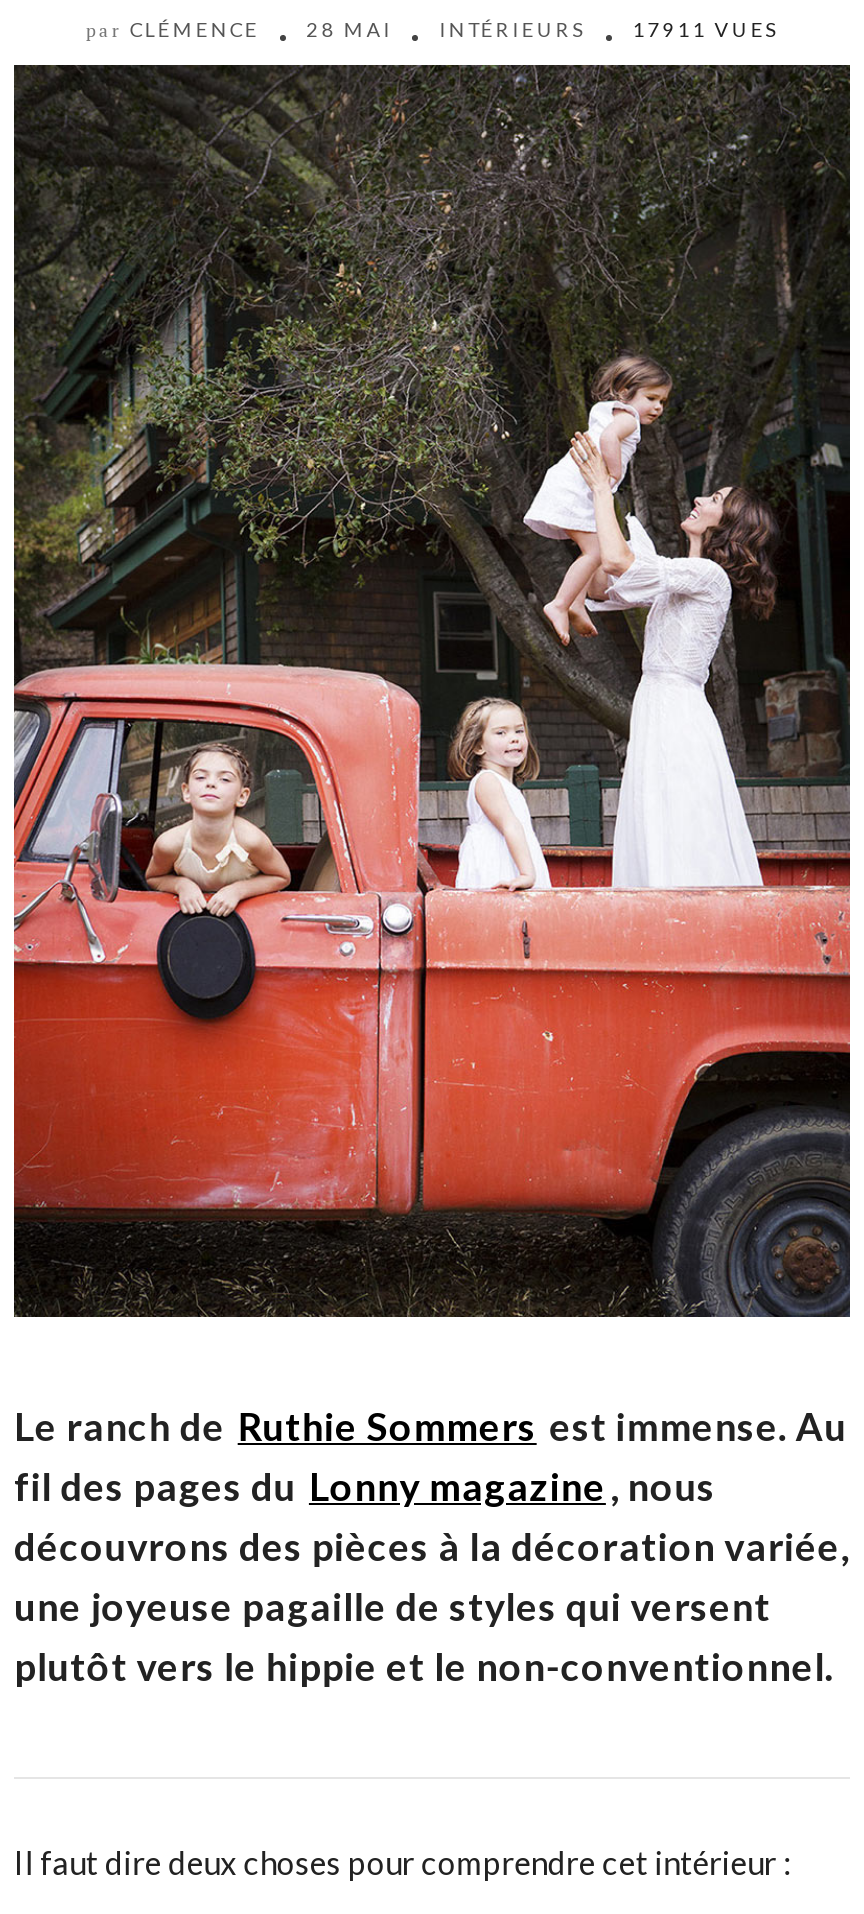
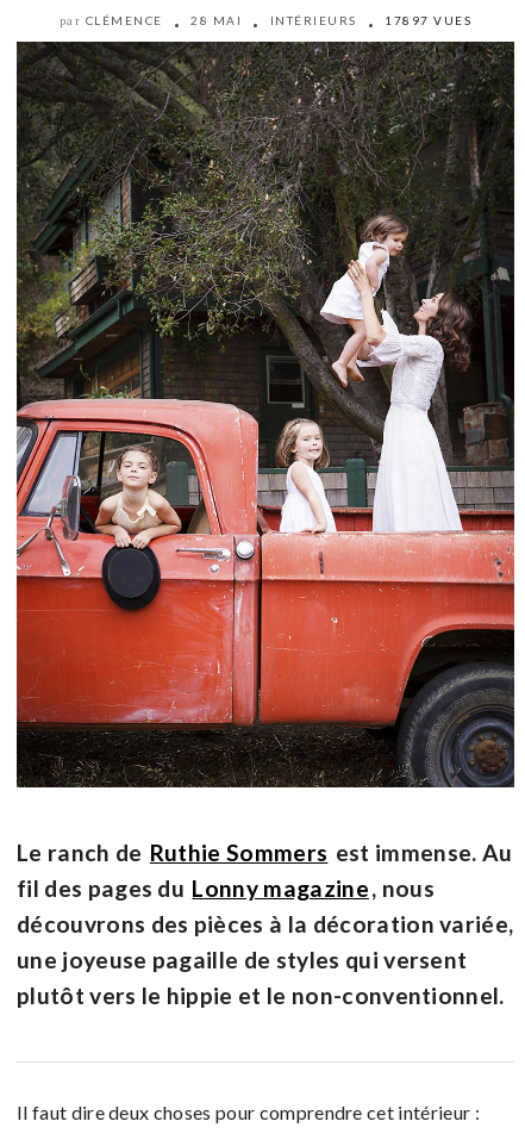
- par CLÉMENCE 28 MAI INTÉRIEURS 17911 VUES
+ par CLÉMENCE 28 MAI INTÉRIEURS 17897 VUES
